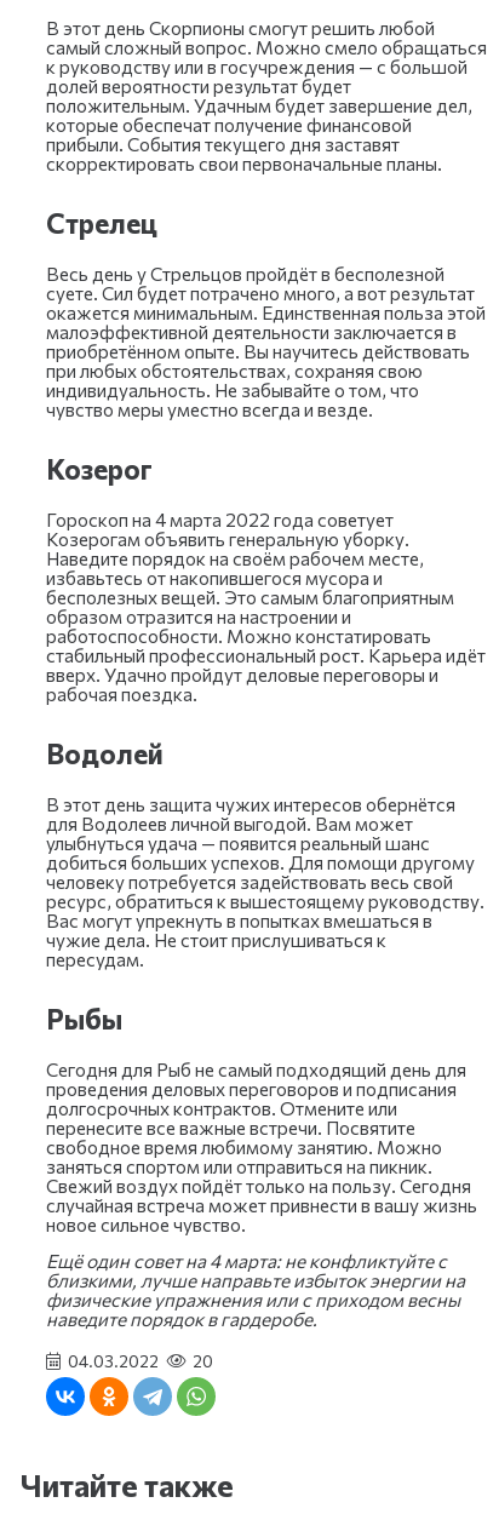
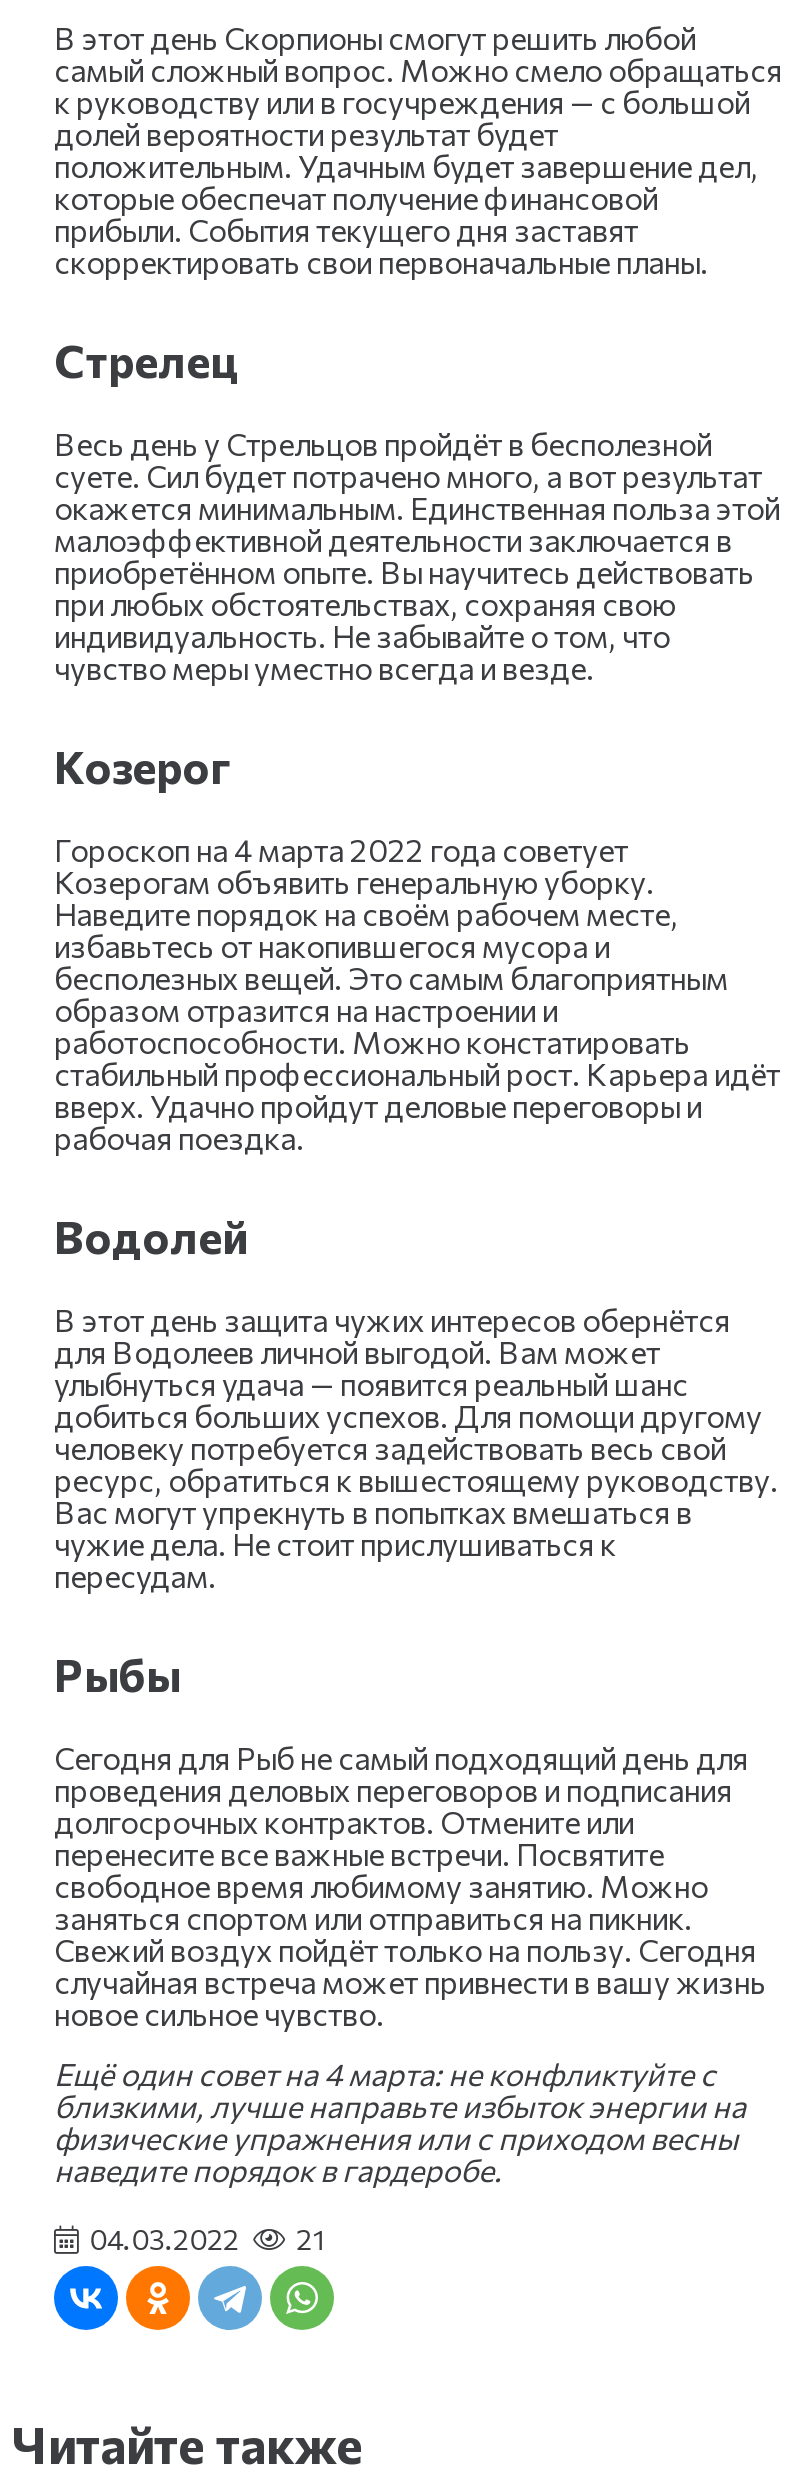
- 04.03.2022 20
+ 04.03.2022 21
